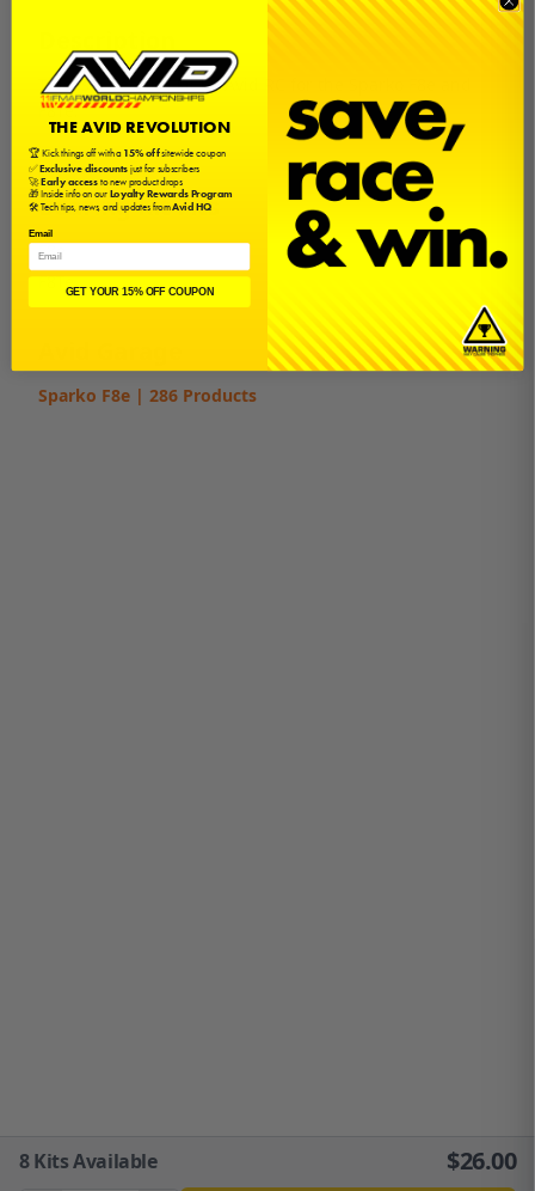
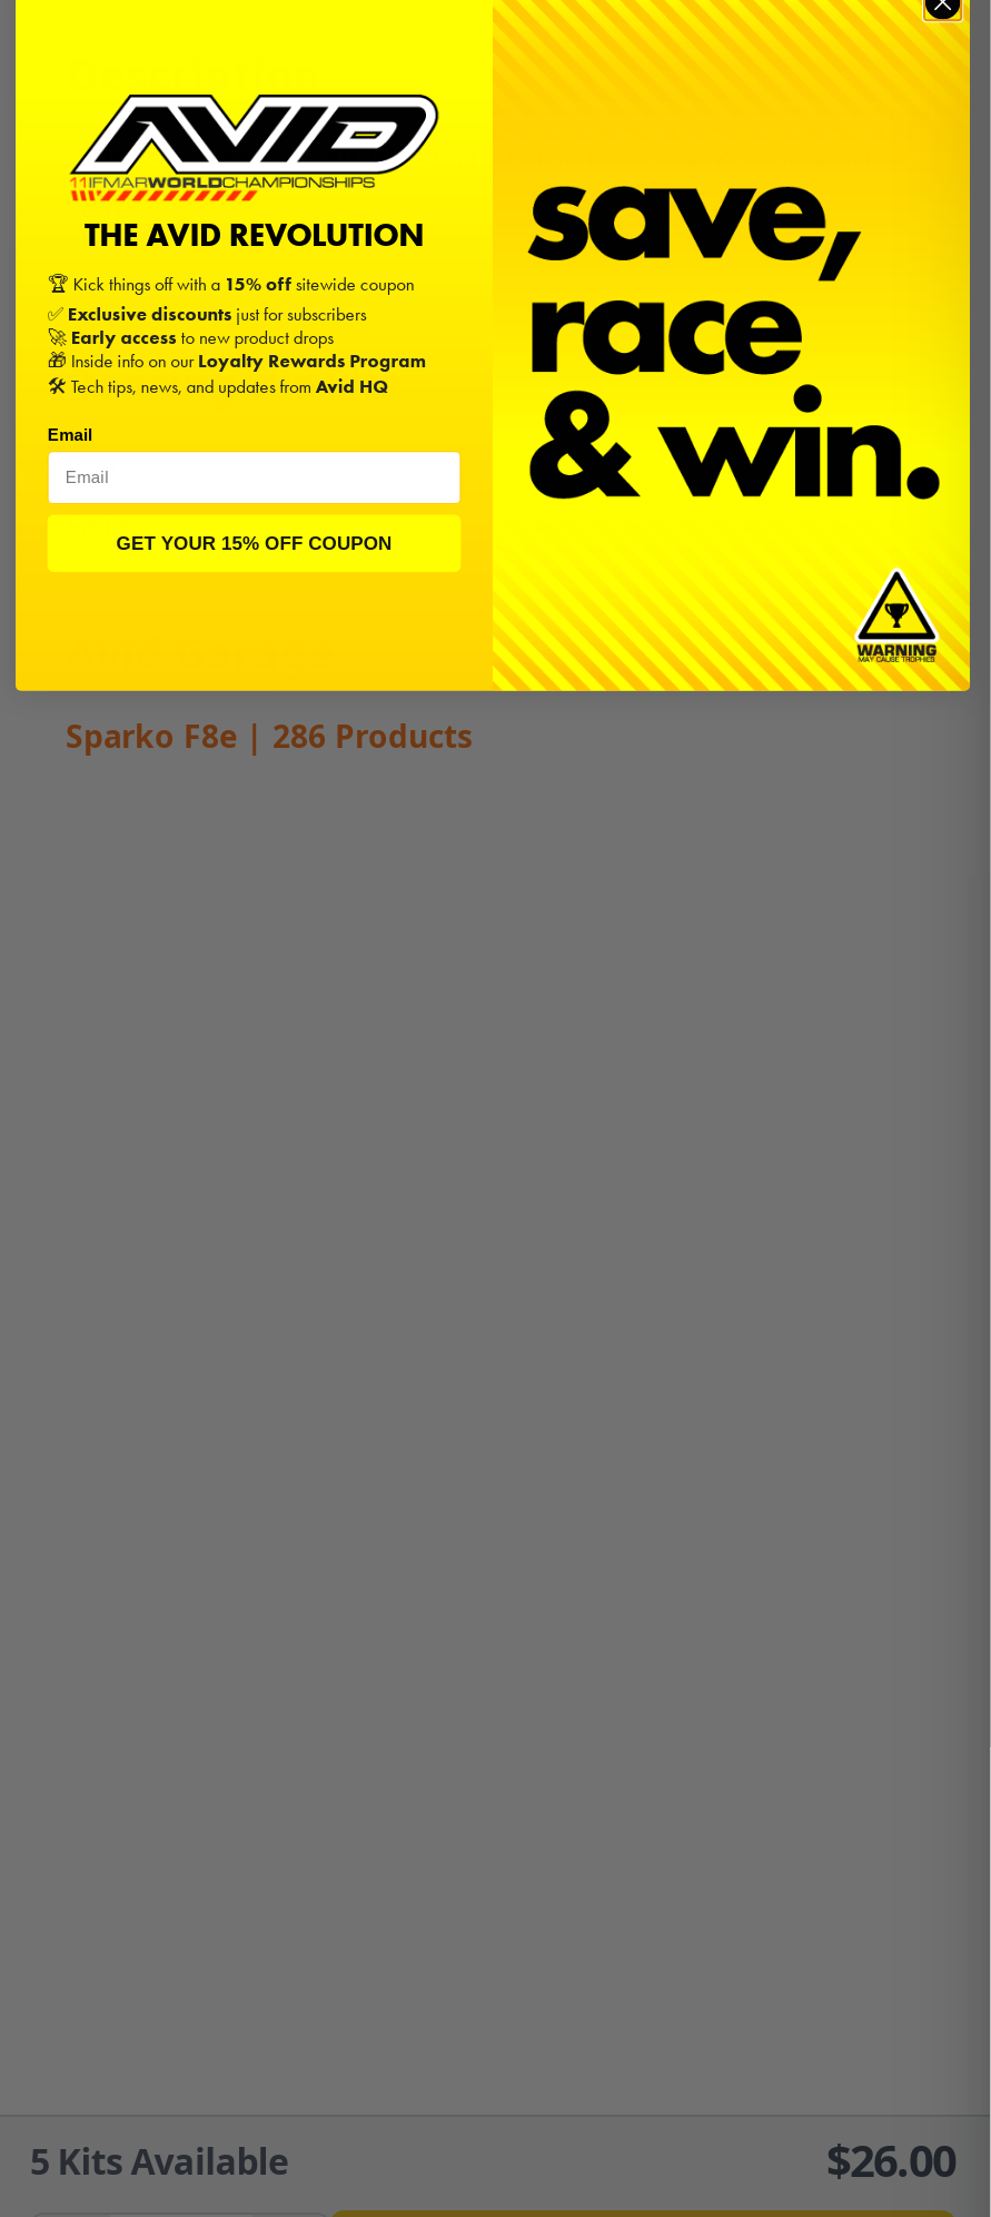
- 8 Kits Available
+ 5 Kits Available
